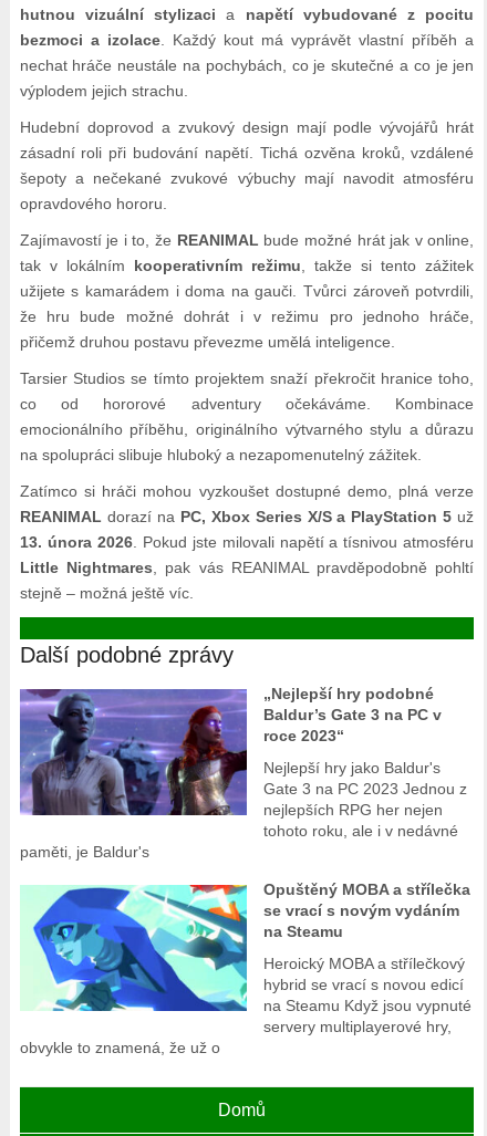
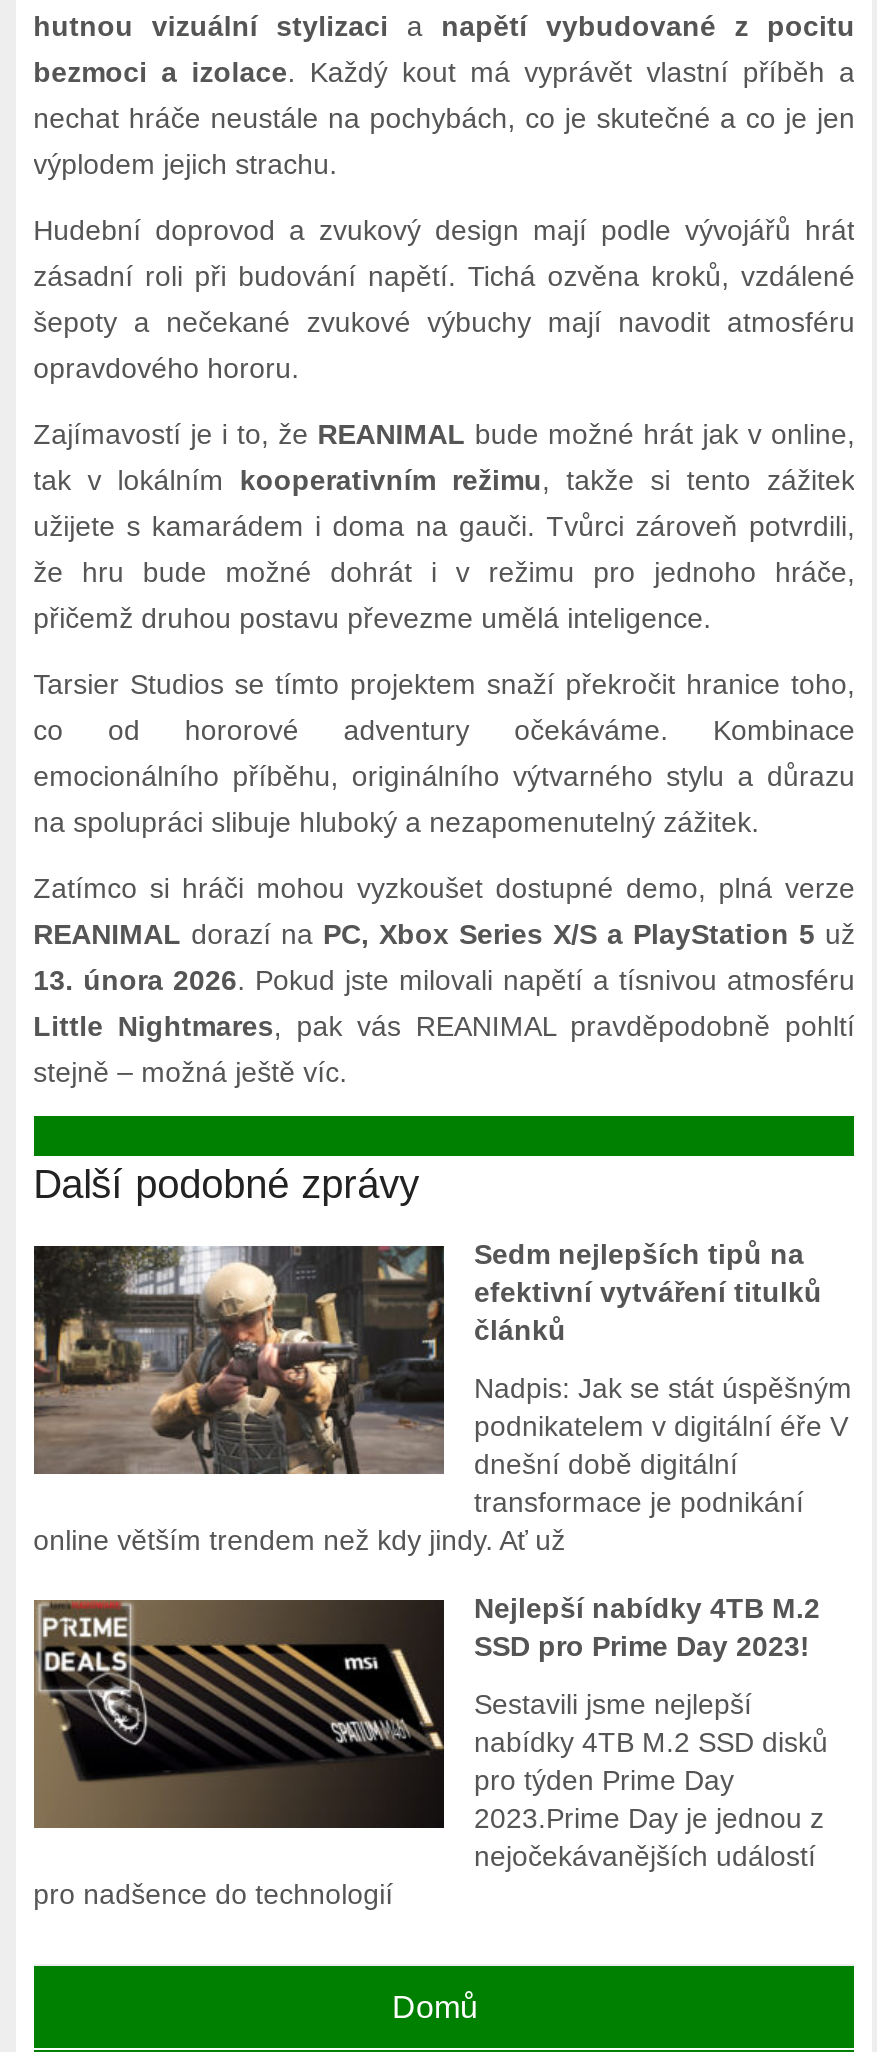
- [image]
- Nejlepší hry jako Baldur's
- Gate 3 na PC 2023 Jednou z
- nejlepších RPG her nejen
- tohoto roku, ale i v nedávné
- paměti, je Baldur's
+ [image]
+ Nadpis: Jak se stát úspěšným
+ podnikatelem v digitální éře V
+ dnešní době digitální
+ transformace je podnikání
+ online větším trendem než kdy jindy. Ať už

- „Nejlepší hry podobné
- Baldur’s Gate 3 na PC v
- roce 2023“
+ Sedm nejlepších tipů na
+ efektivní vytváření titulků
+ článků

- [image]
- Heroický MOBA a střílečkový
- hybrid se vrací s novou edicí
- na Steamu Když jsou vypnuté
- servery multiplayerové hry,
- obvykle to znamená, že už o
+ [image]
+ Sestavili jsme nejlepší
+ nabídky 4TB M.2 SSD disků
+ pro týden Prime Day
+ 2023.Prime Day je jednou z
+ nejočekávanějších událostí
+ pro nadšence do technologií

- Opuštěný MOBA a střílečka
- se vrací s novým vydáním
- na Steamu
+ Nejlepší nabídky 4TB M.2
+ SSD pro Prime Day 2023!
